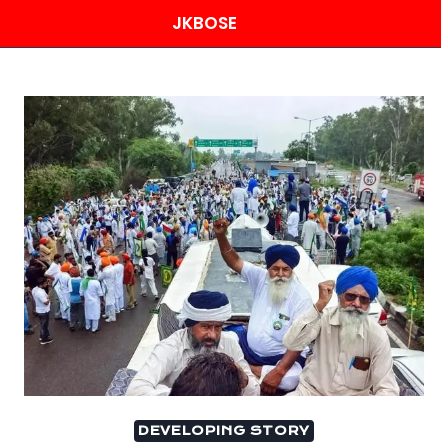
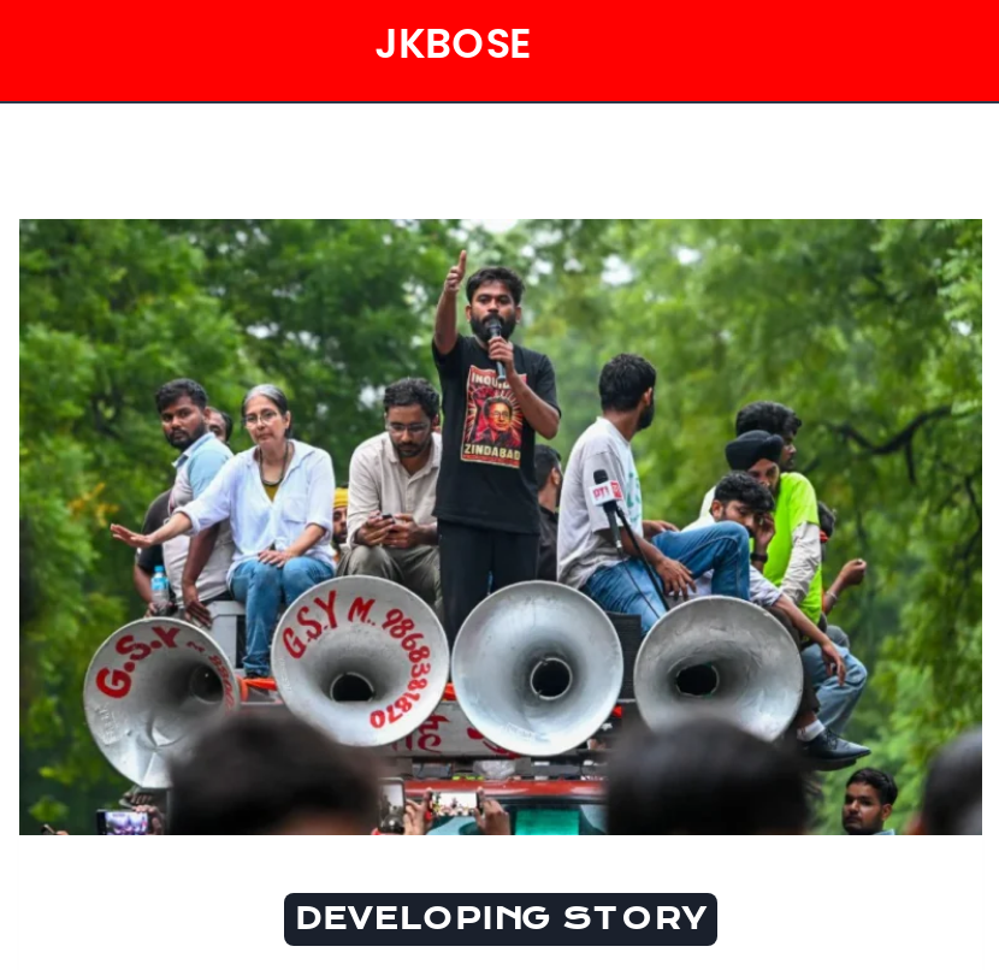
- [image]
+ [image]
